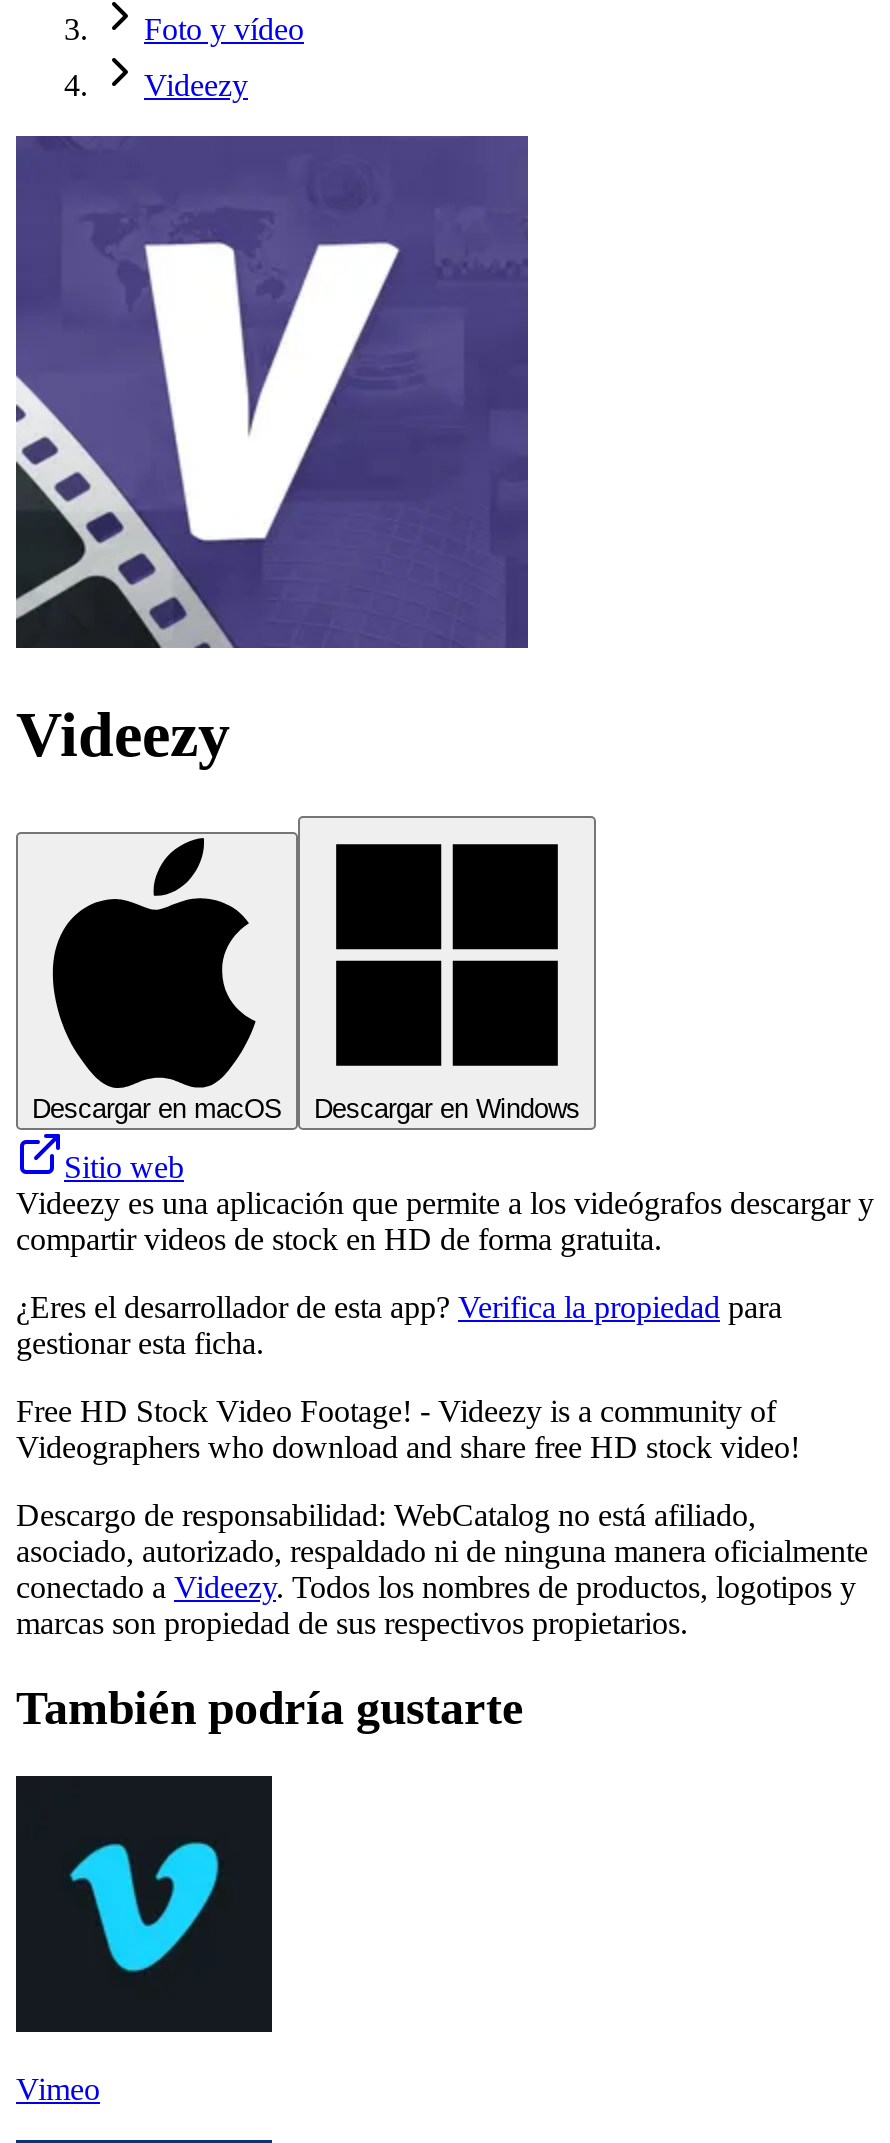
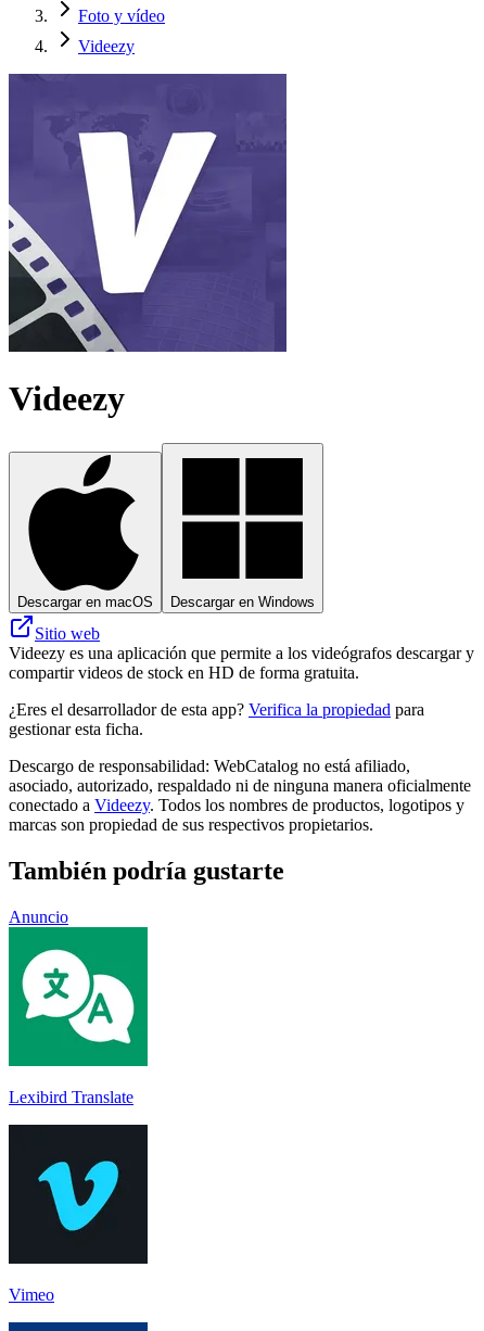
- Free HD Stock Video Footage! - Videezy is a community of
- Videographers who download and share free HD stock video!

moved up: Descargo de responsabilidad: WebCatalog no está afiliado, | asociado, autorizado, respaldado ni de ninguna manera oficialmente | conectado a Videezy. Todos los nombres de productos, logotipos y | marcas son propiedad de sus respectivos propietarios. | También podría gustarte

+ [image]
+ Lexibird Translate

+ Anuncio
